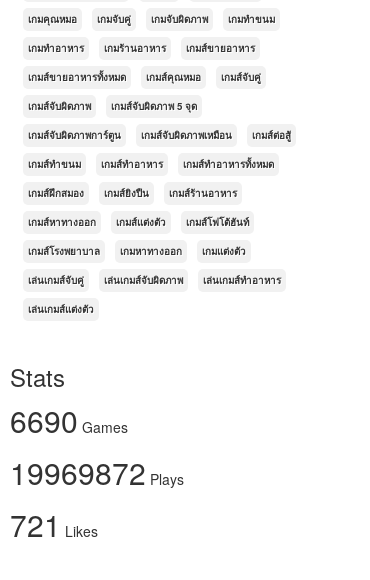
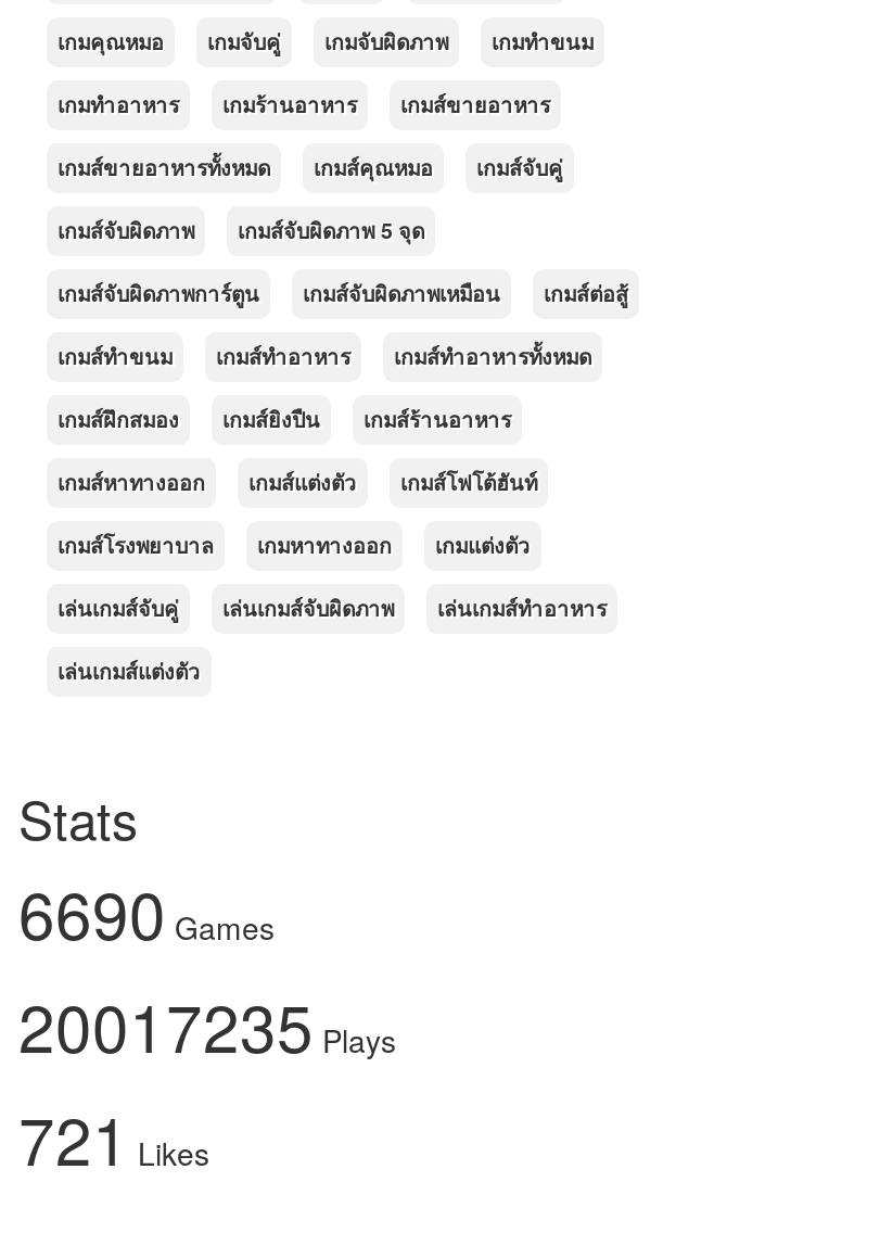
- 19969872Plays
+ 20017235Plays
